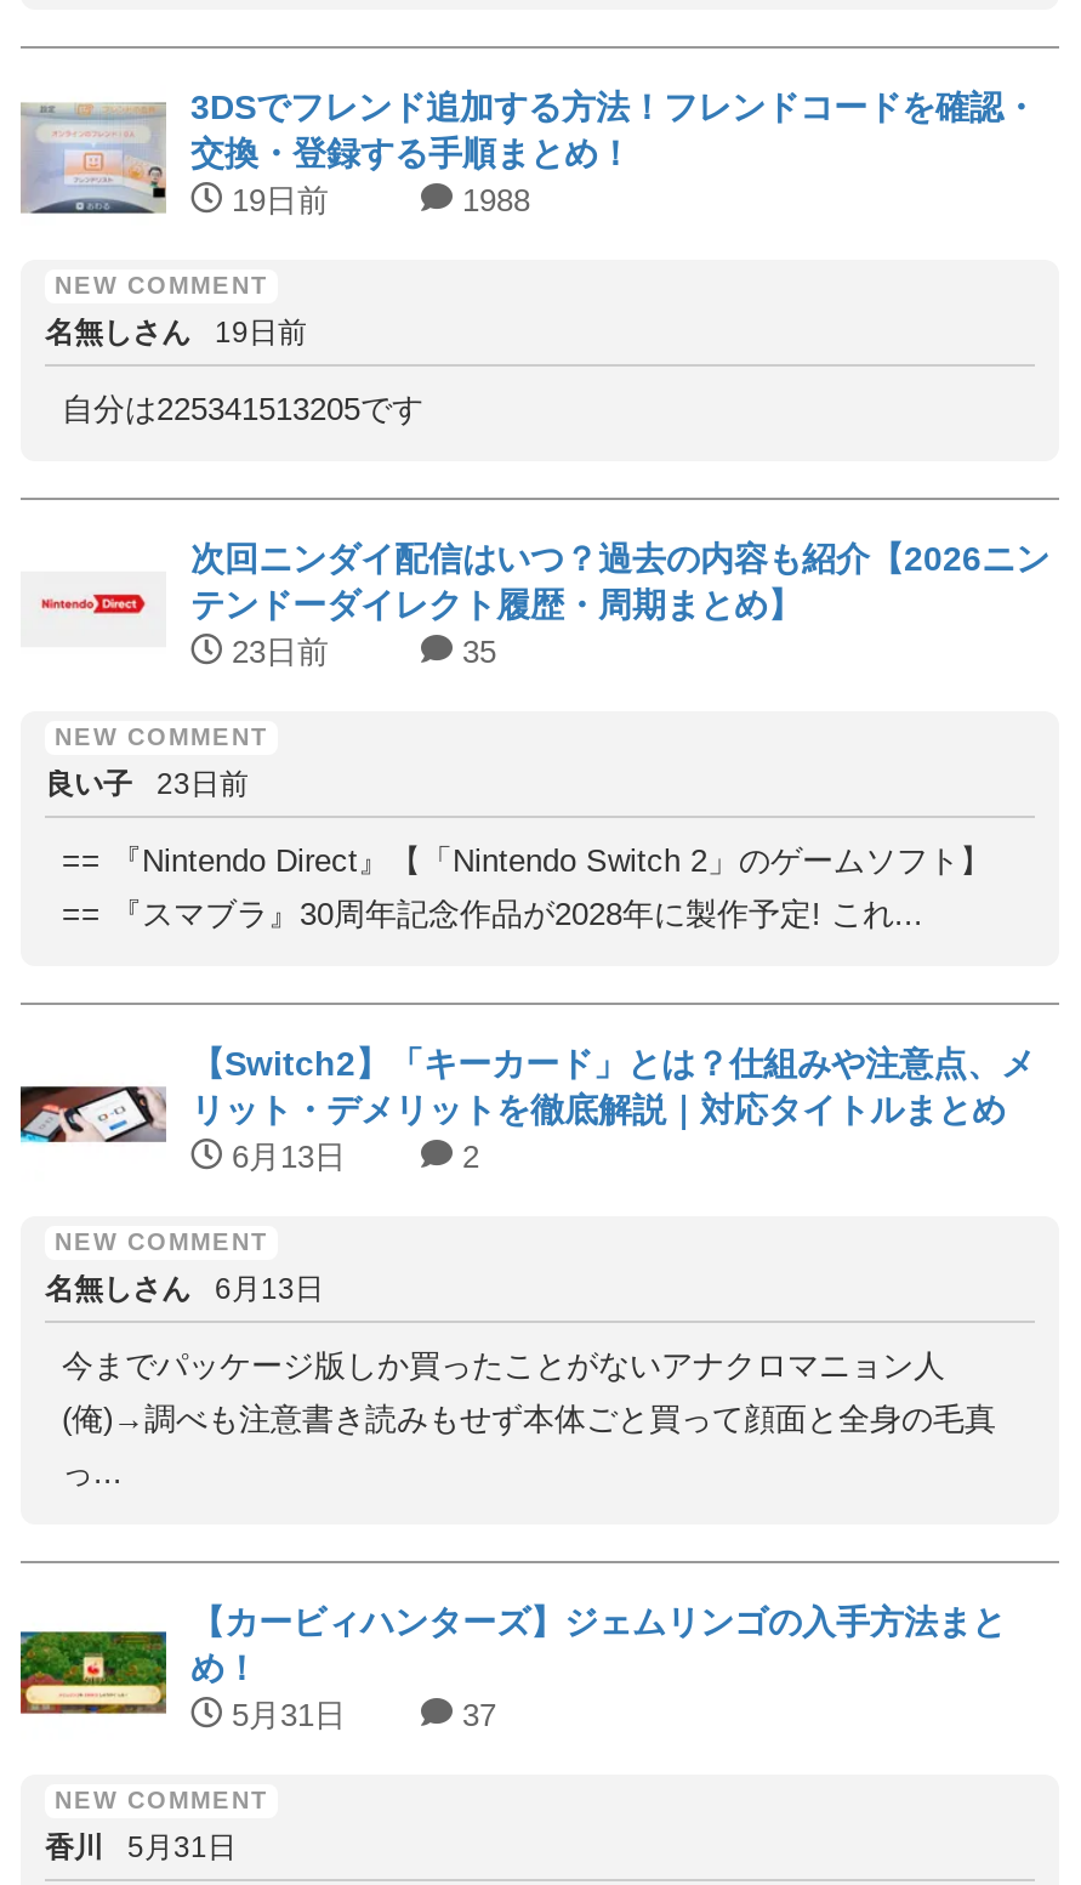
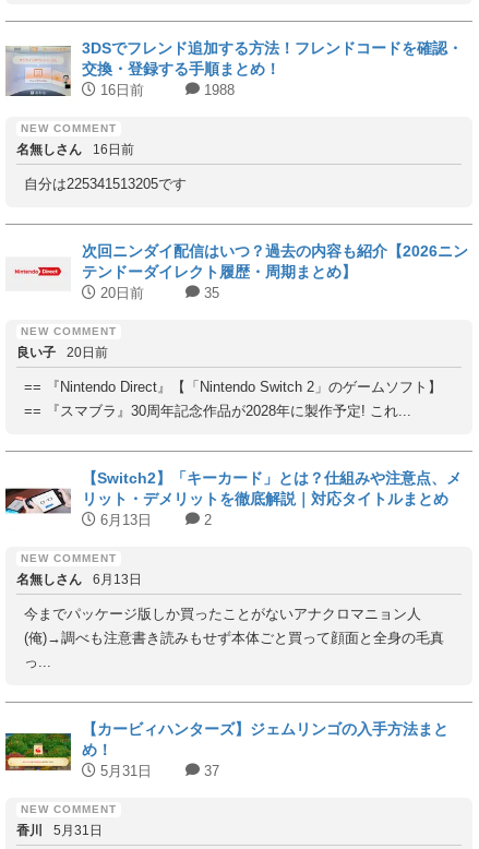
- 19日前
+ 16日前

- 名無しさん 19日前
+ 名無しさん 16日前

- 23日前
+ 20日前

- 良い子 23日前
+ 良い子 20日前
